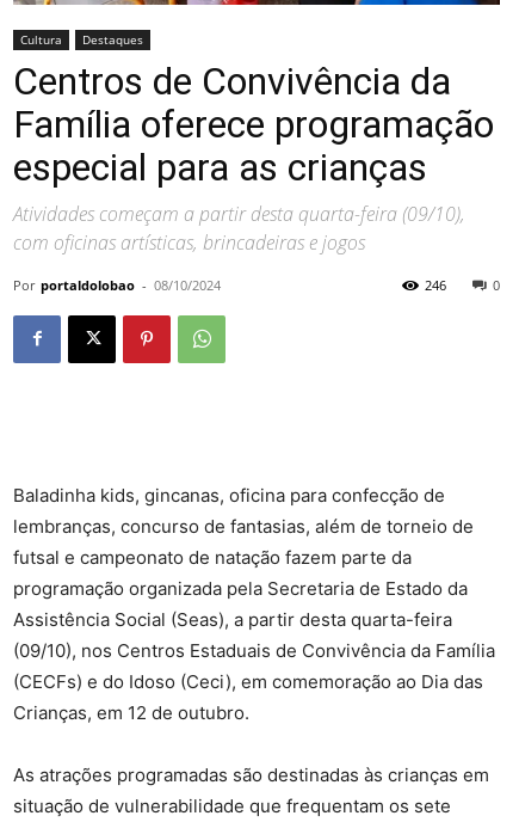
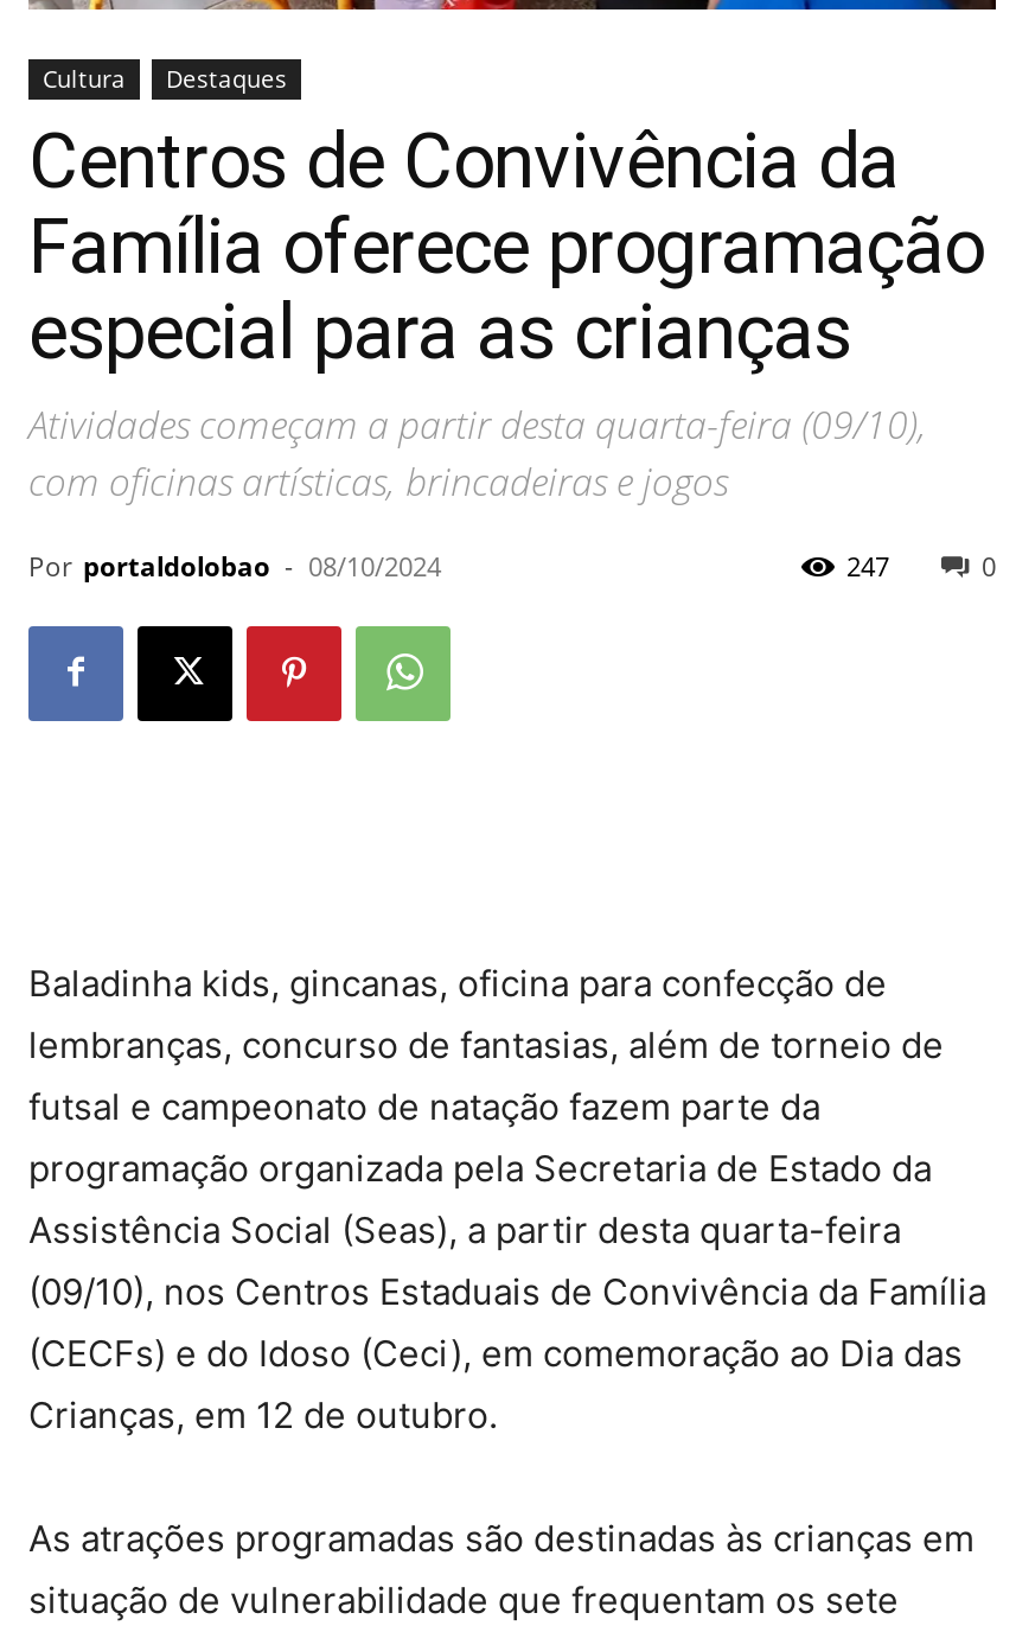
- 246
+ 247
